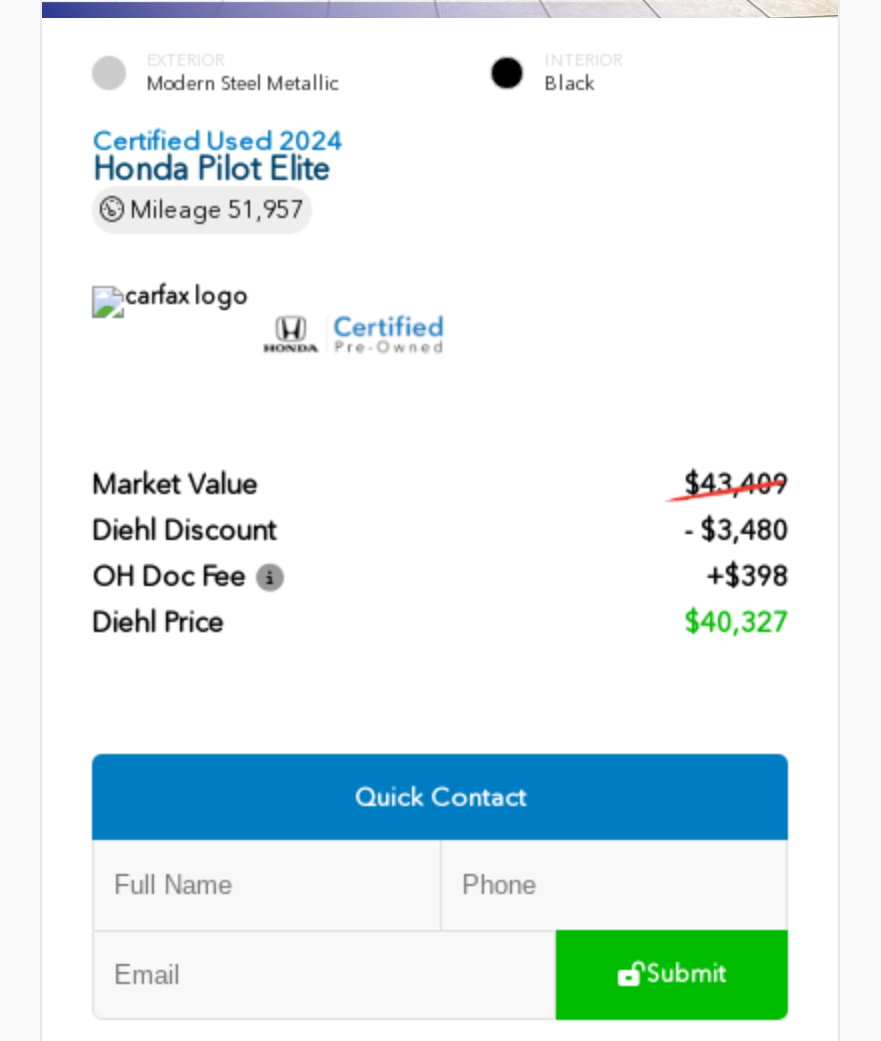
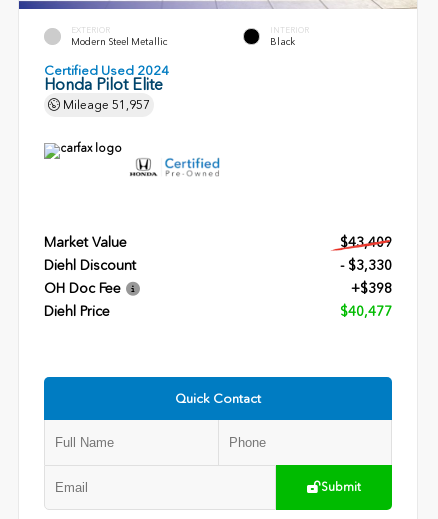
- - $3,480
+ - $3,330

- $40,327
+ $40,477
